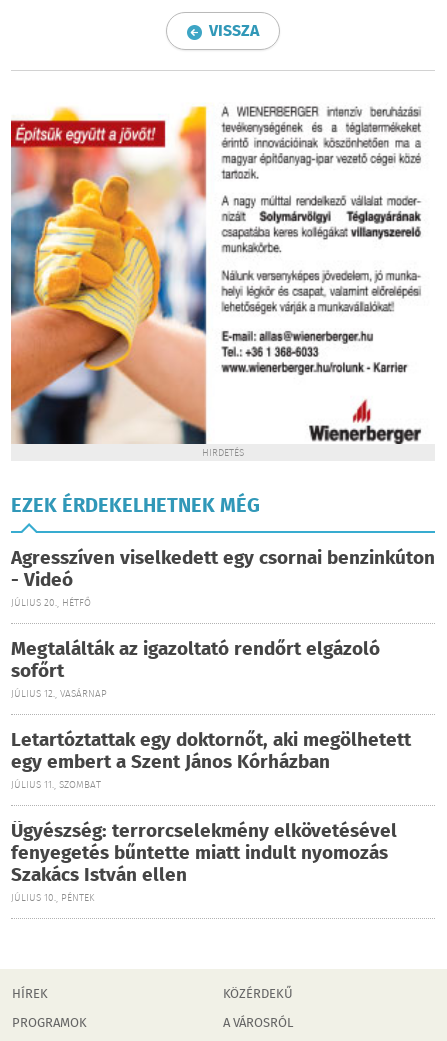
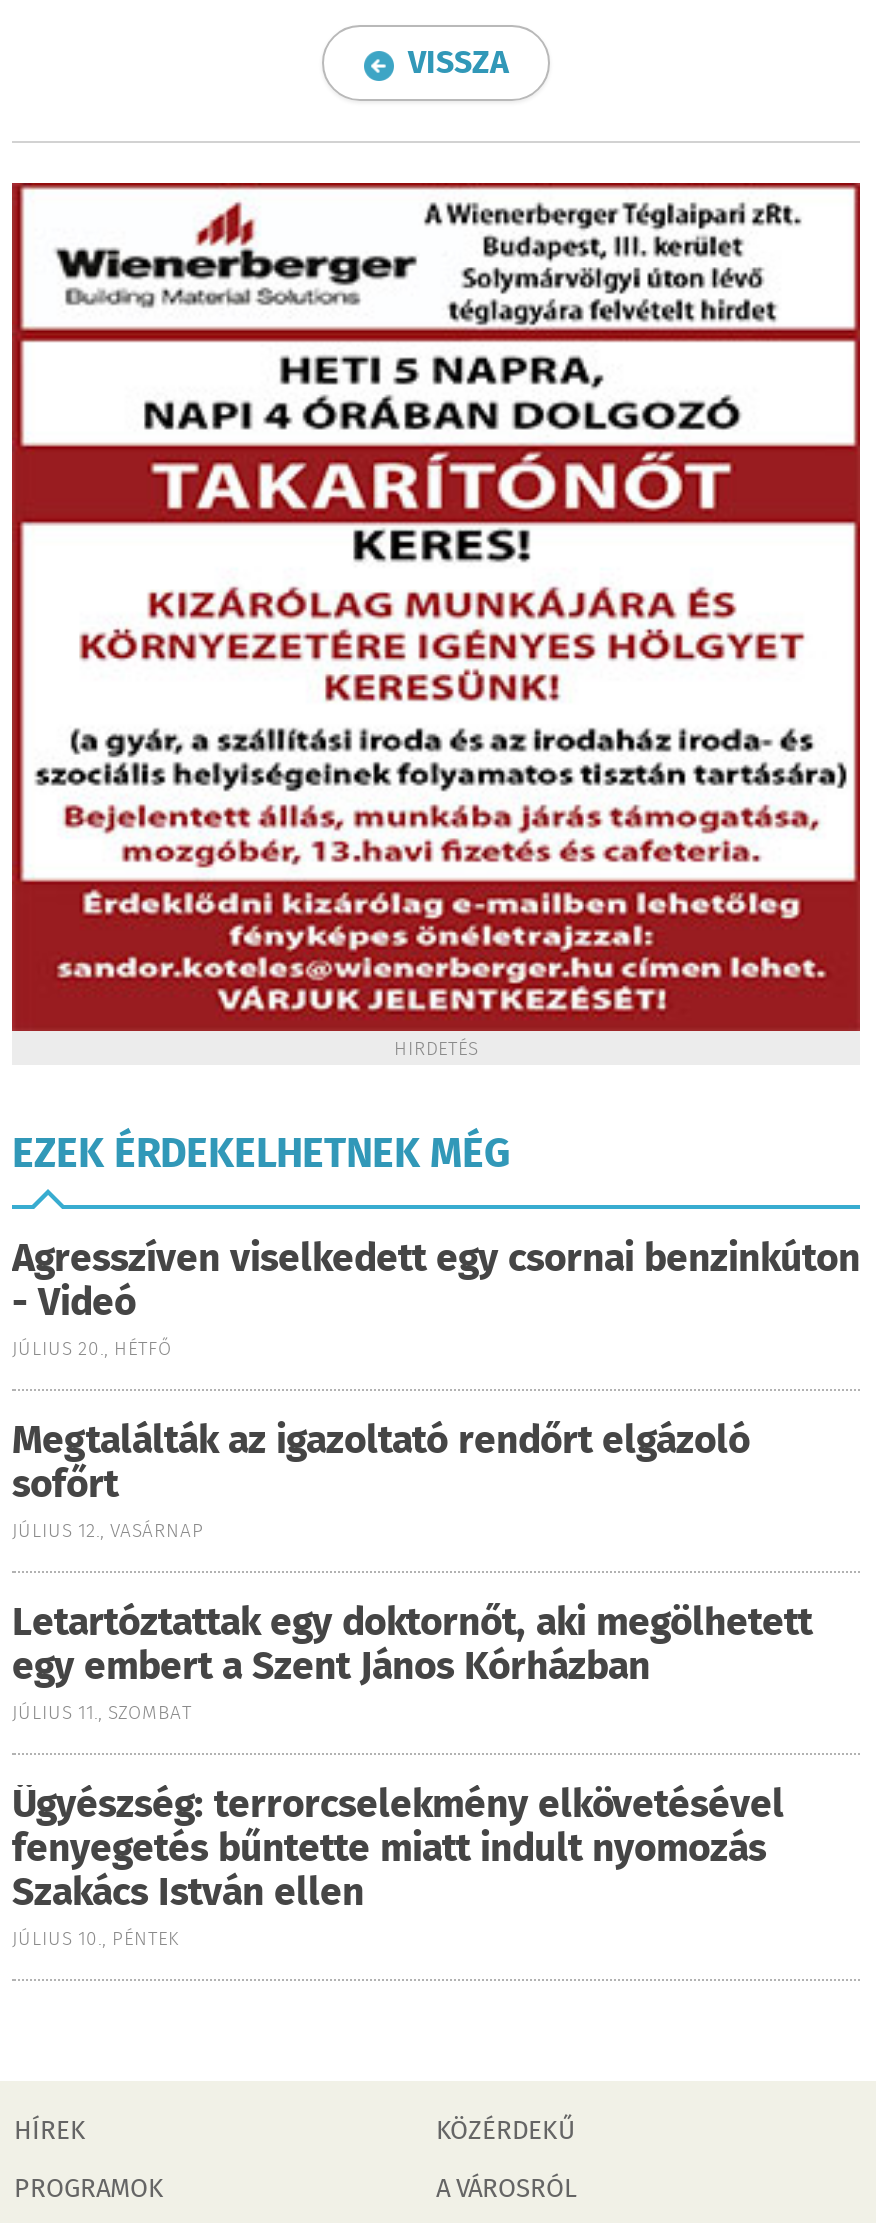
- [image]
+ [image]
